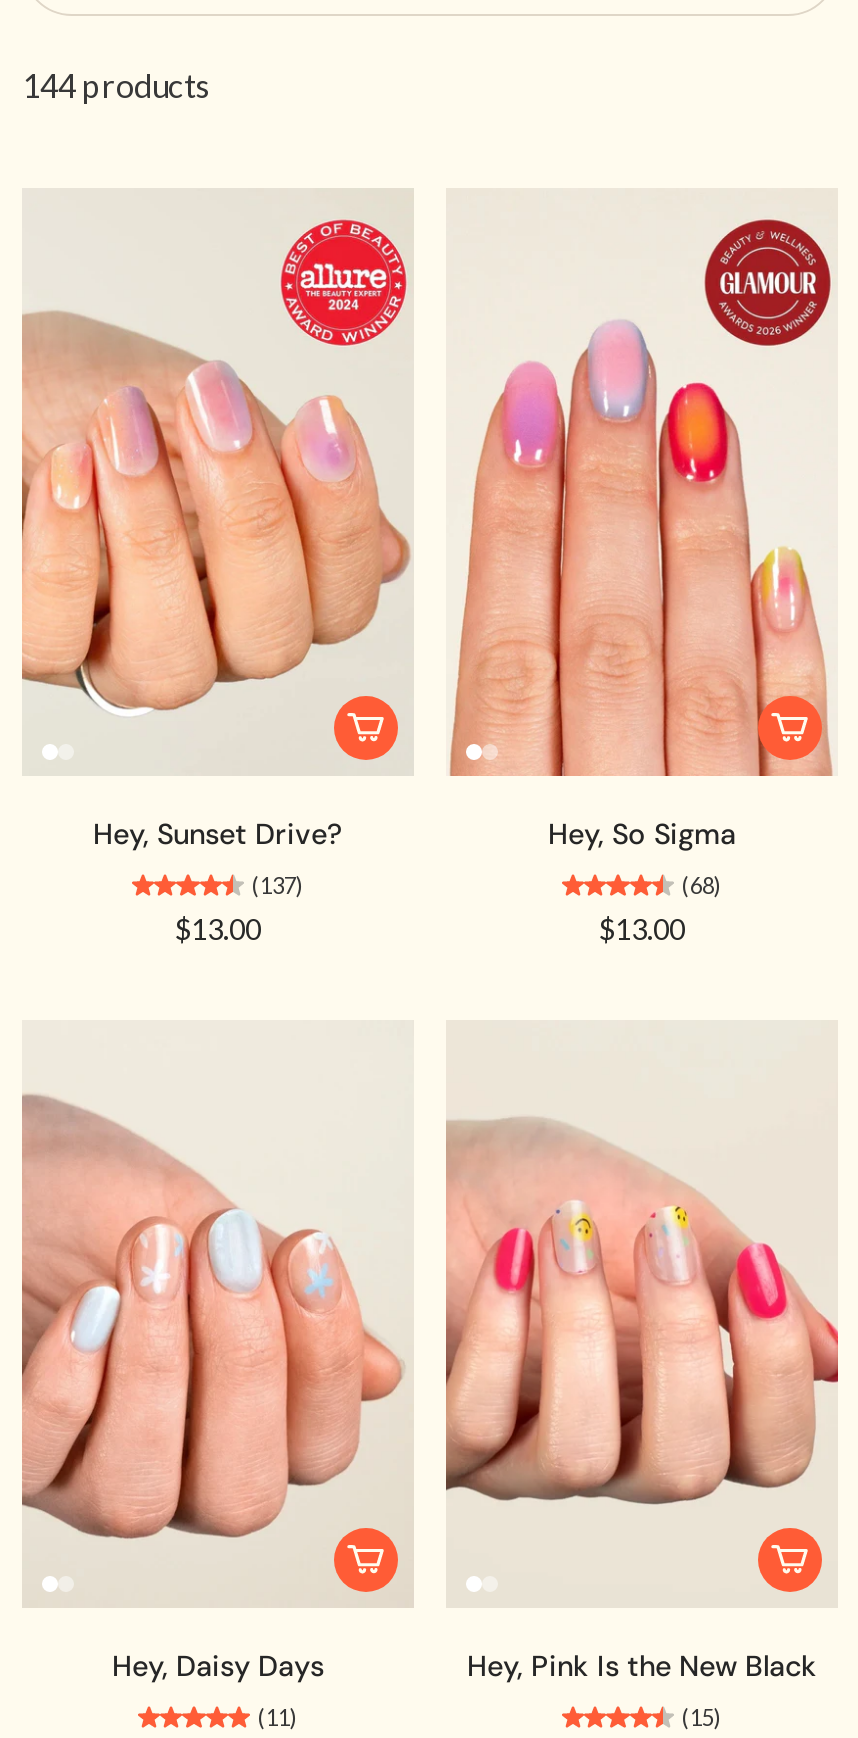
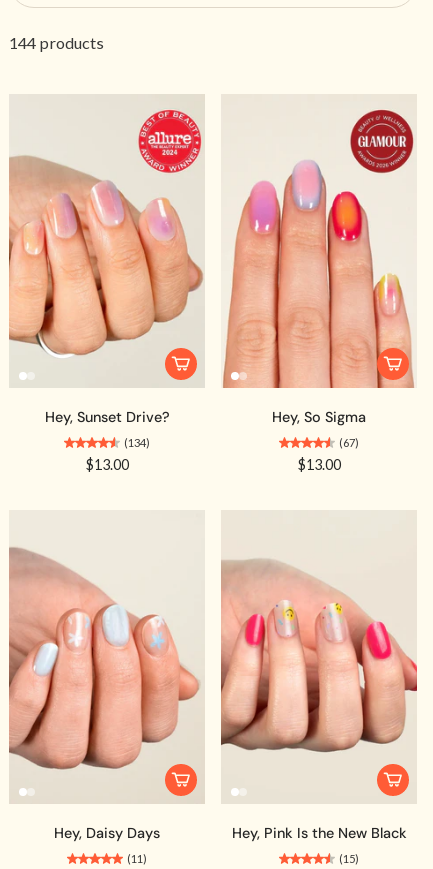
- (137)
+ (134)

- (68)
+ (67)
